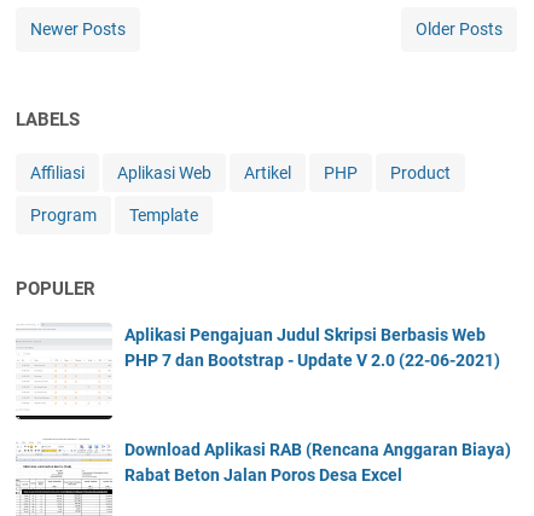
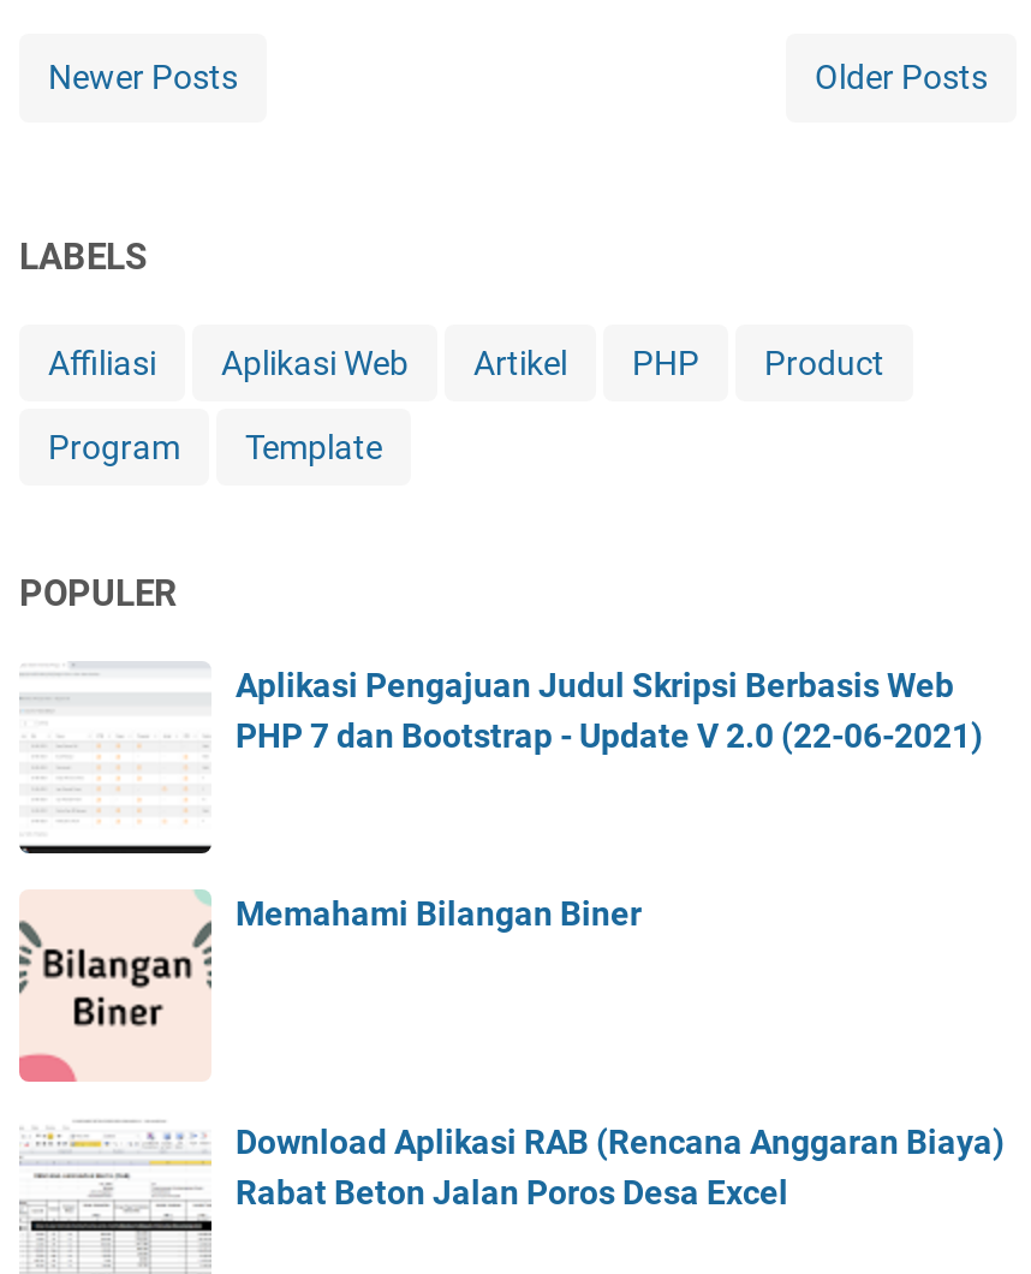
+ [image]
+ Memahami Bilangan Biner
